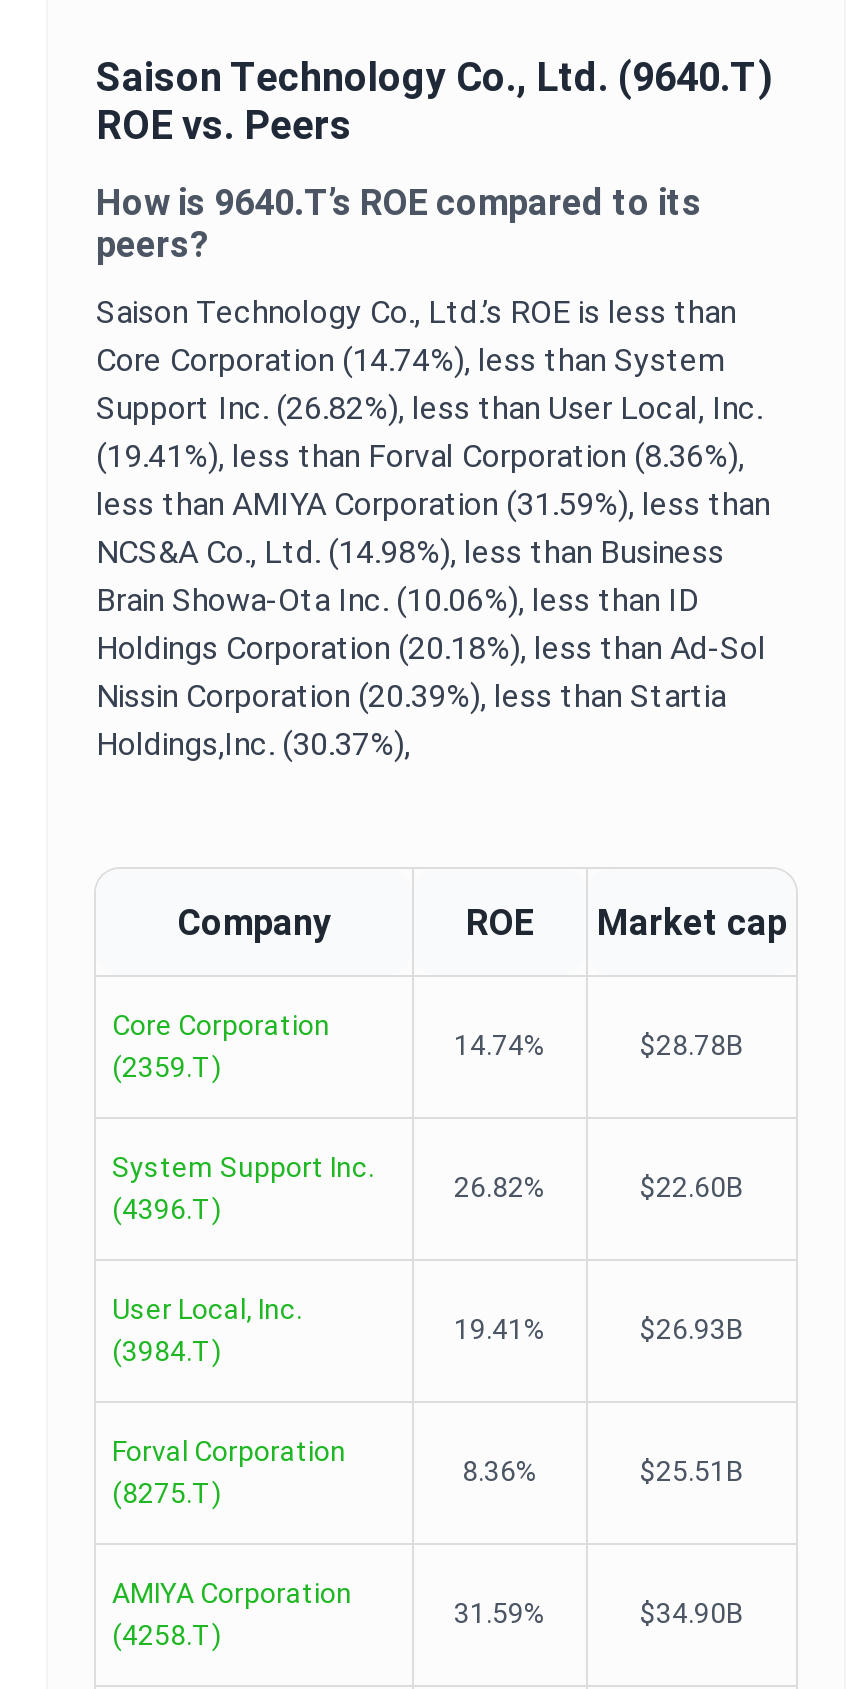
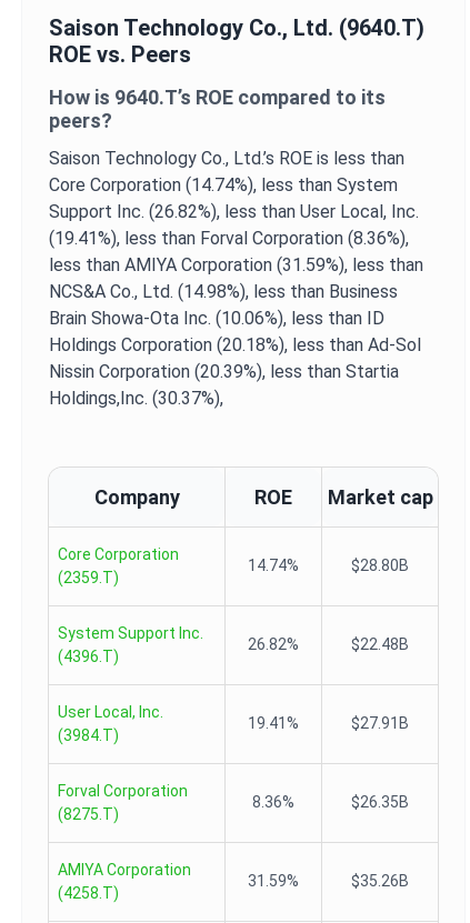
- $28.78B
+ $28.80B

- $22.60B
+ $22.48B

- $26.93B
+ $27.91B

- $25.51B
+ $26.35B

- $34.90B
+ $35.26B
